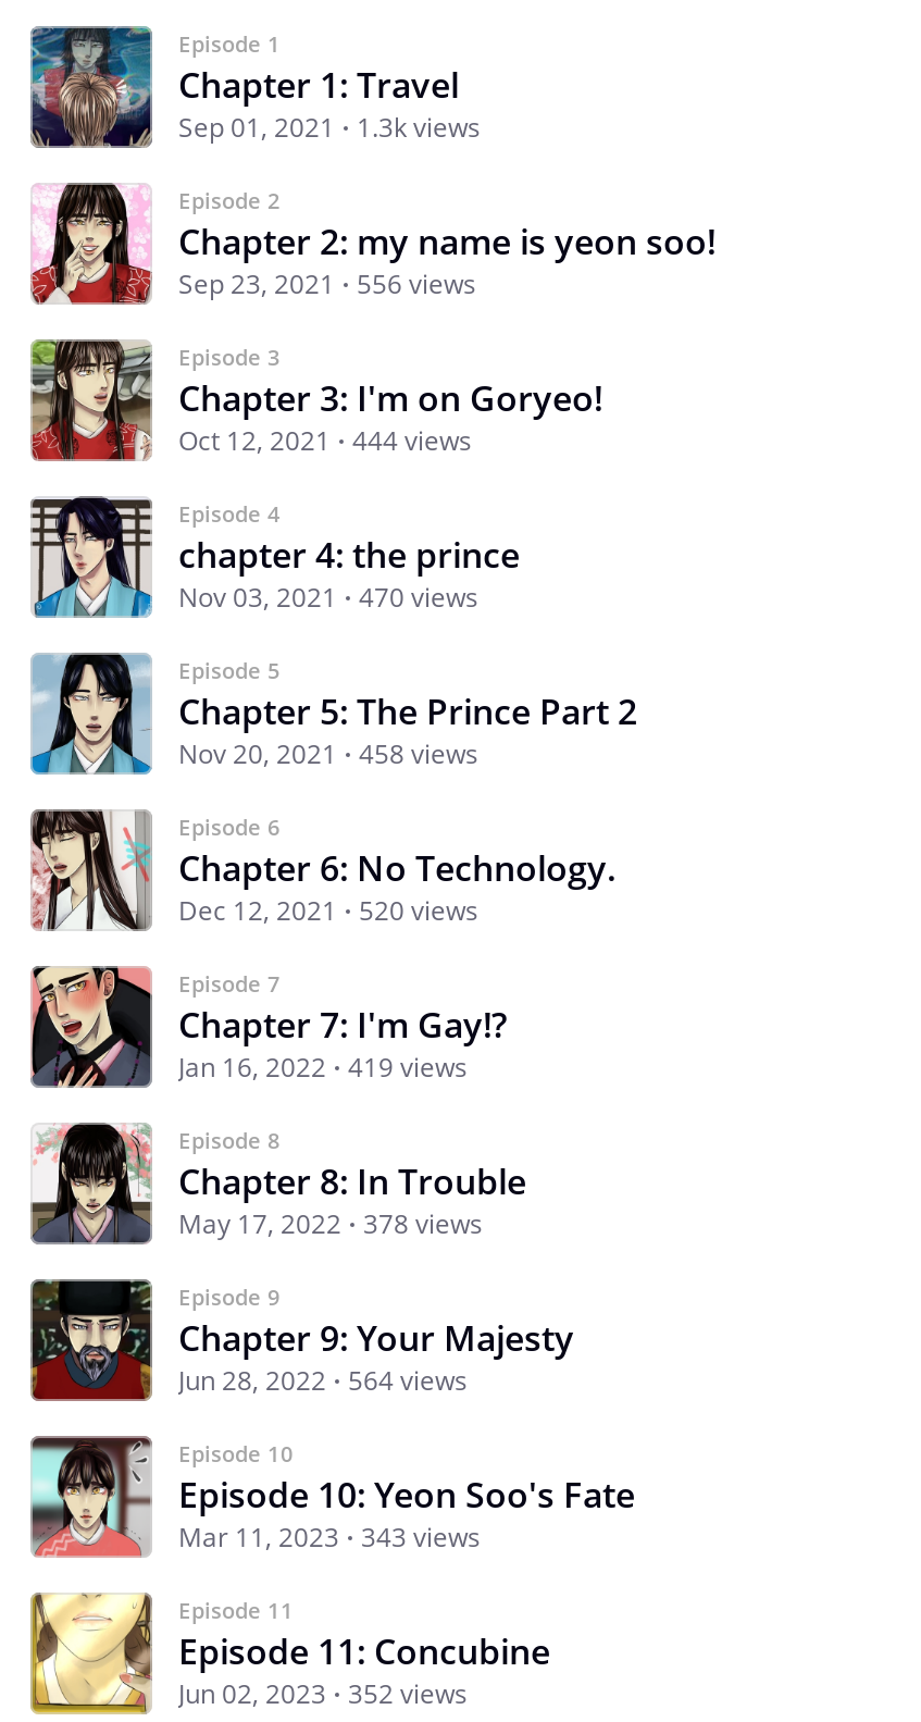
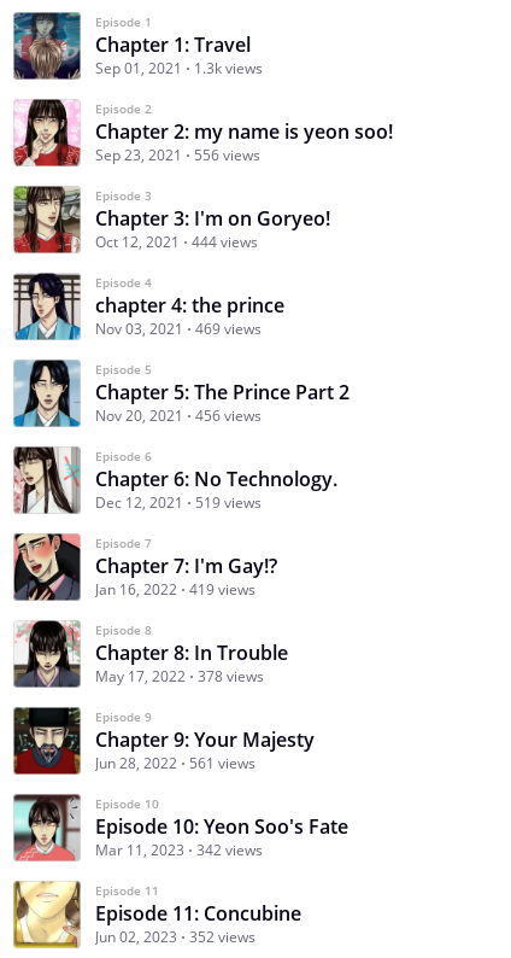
- Nov 03, 2021 470 views
+ Nov 03, 2021 469 views

- Nov 20, 2021 458 views
+ Nov 20, 2021 456 views

- Dec 12, 2021 520 views
+ Dec 12, 2021 519 views

- Jun 28, 2022 564 views
+ Jun 28, 2022 561 views

- Mar 11, 2023 343 views
+ Mar 11, 2023 342 views
